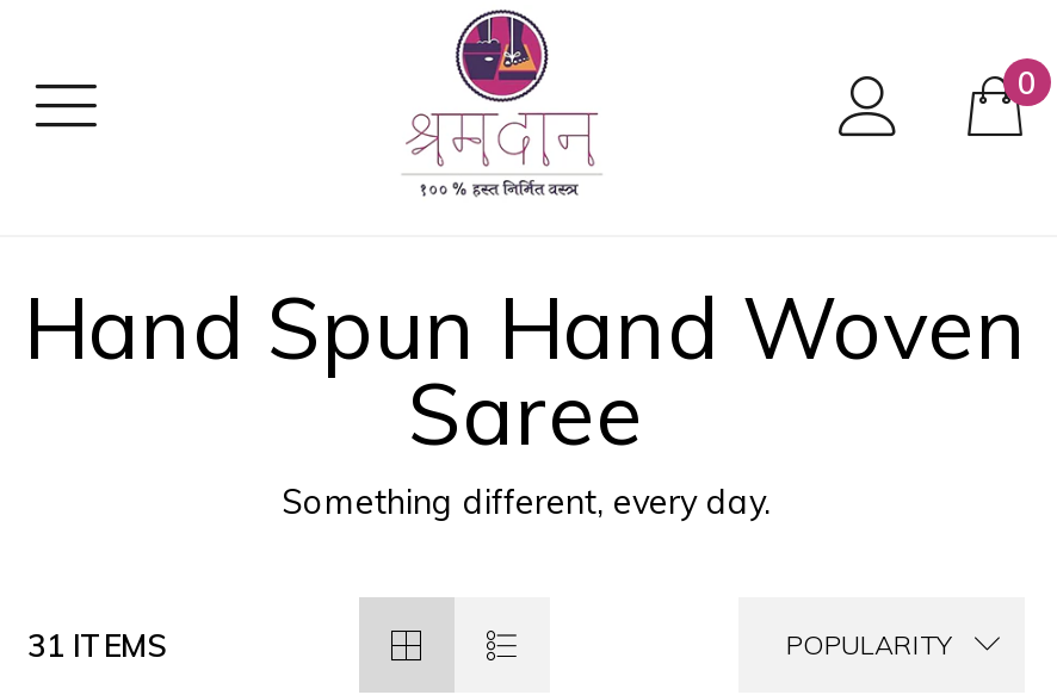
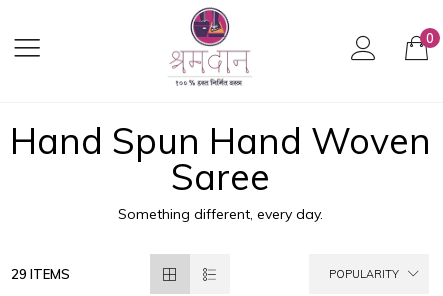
- 31 ITEMS
+ 29 ITEMS
